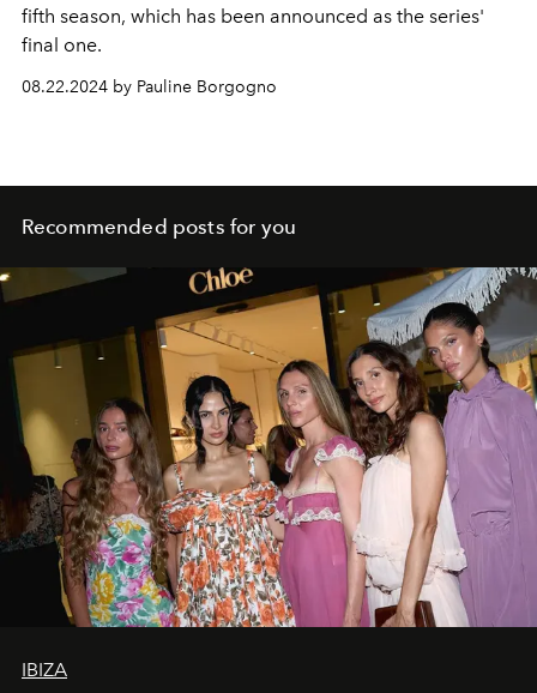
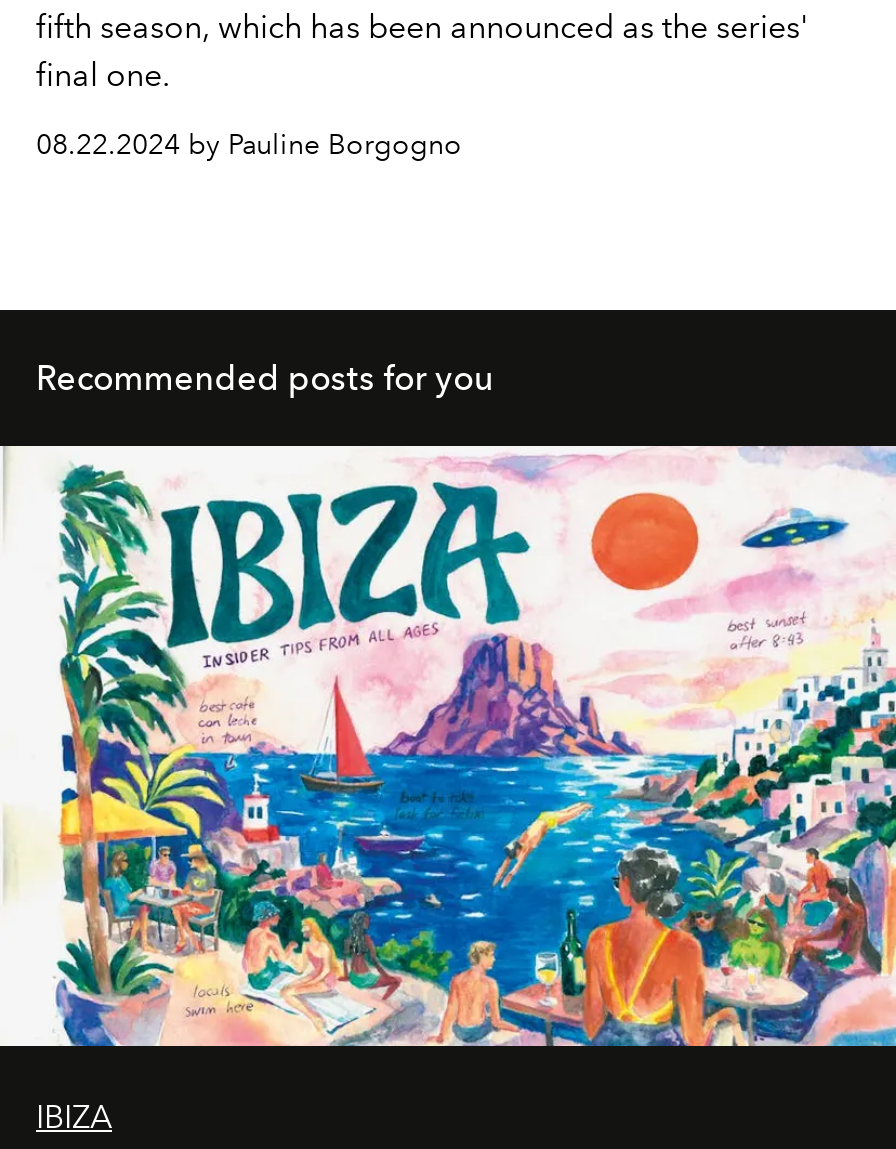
- [image]
+ [image]
